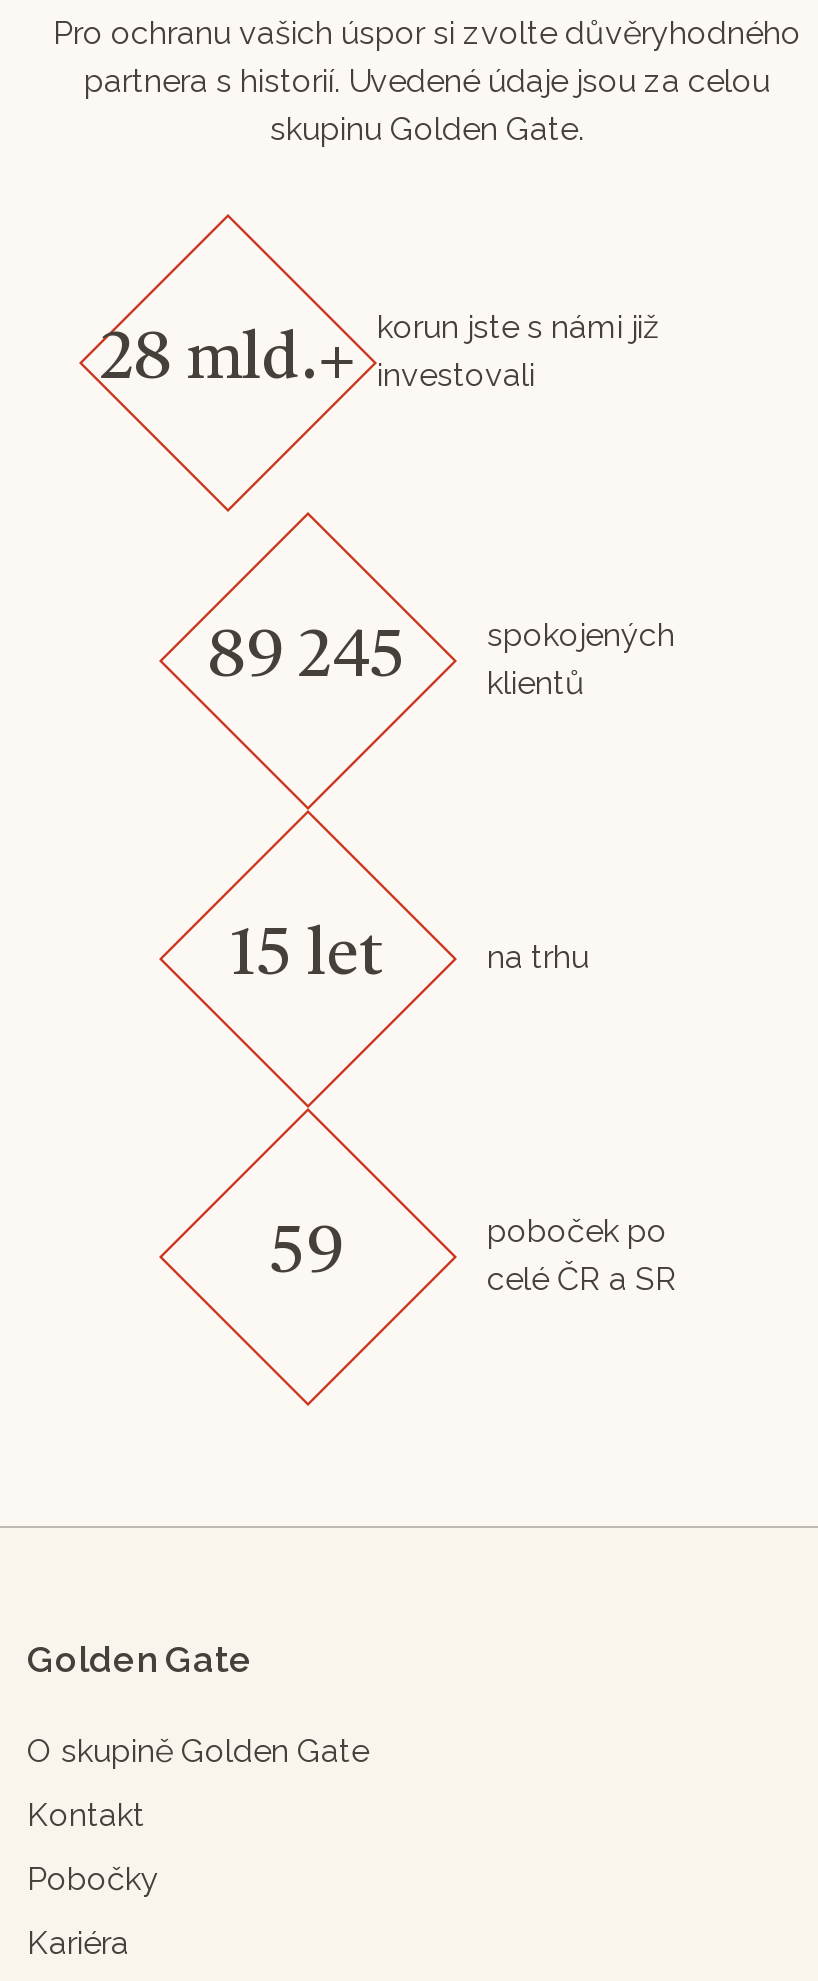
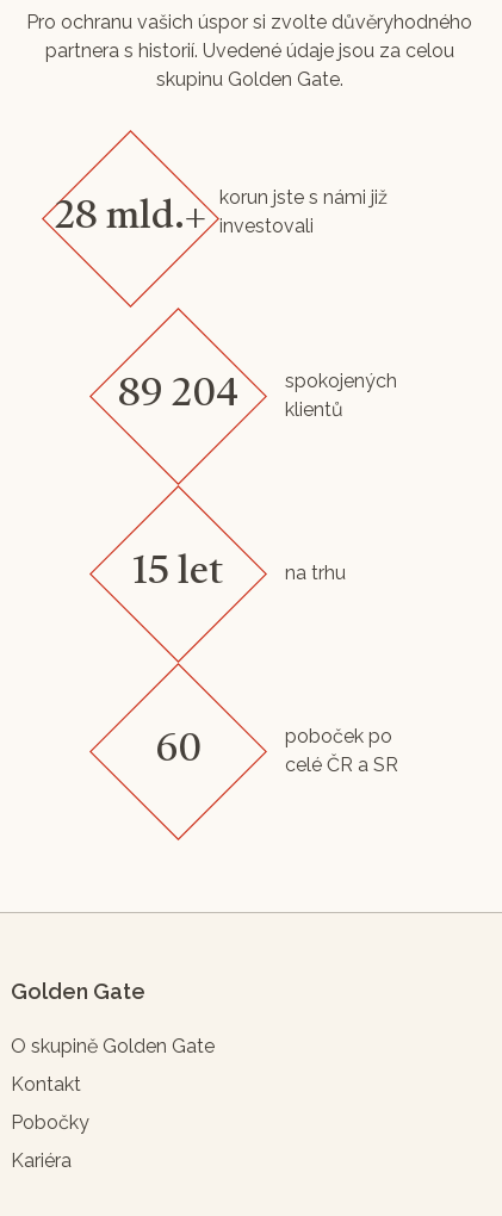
- 89 245
+ 89 204

- 59
+ 60
